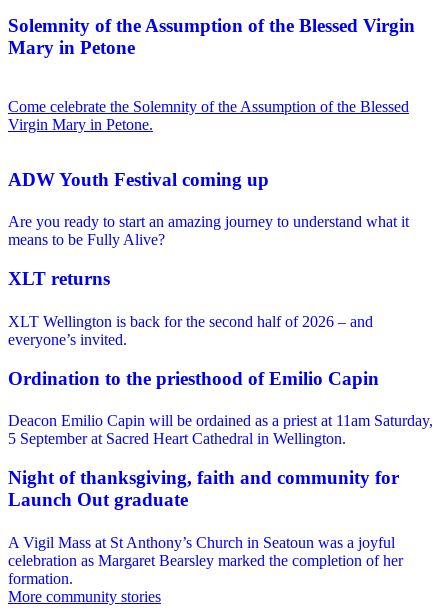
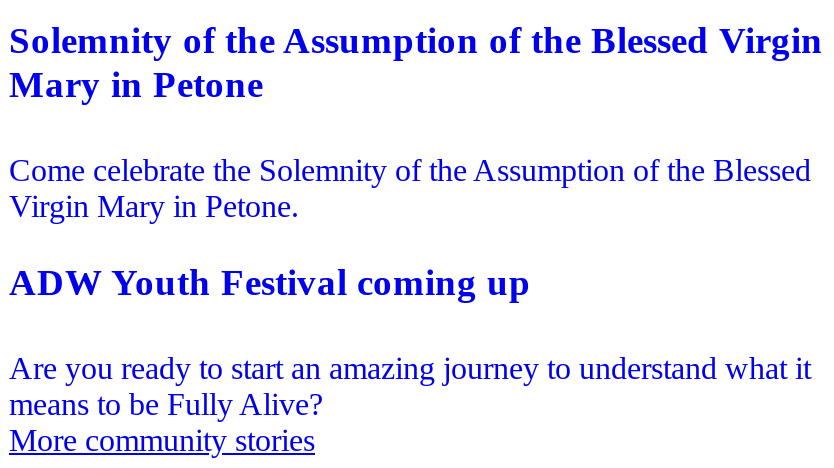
- XLT returns
- XLT Wellington is back for the second half of 2026 – and
- everyone’s invited.
- Ordination to the priesthood of Emilio Capin
- Deacon Emilio Capin will be ordained as a priest at 11am Saturday,
- 5 September at Sacred Heart Cathedral in Wellington.
- Night of thanksgiving, faith and community for
- Launch Out graduate
- A Vigil Mass at St Anthony’s Church in Seatoun was a joyful
- celebration as Margaret Bearsley marked the completion of her
- formation.
